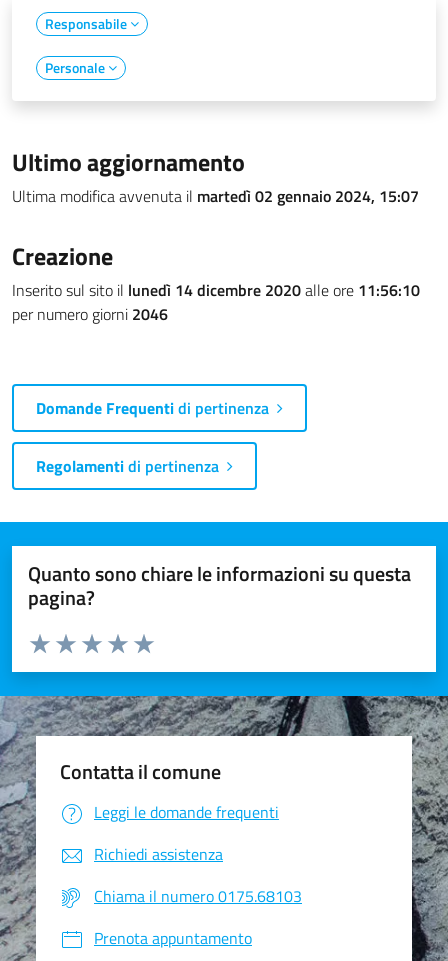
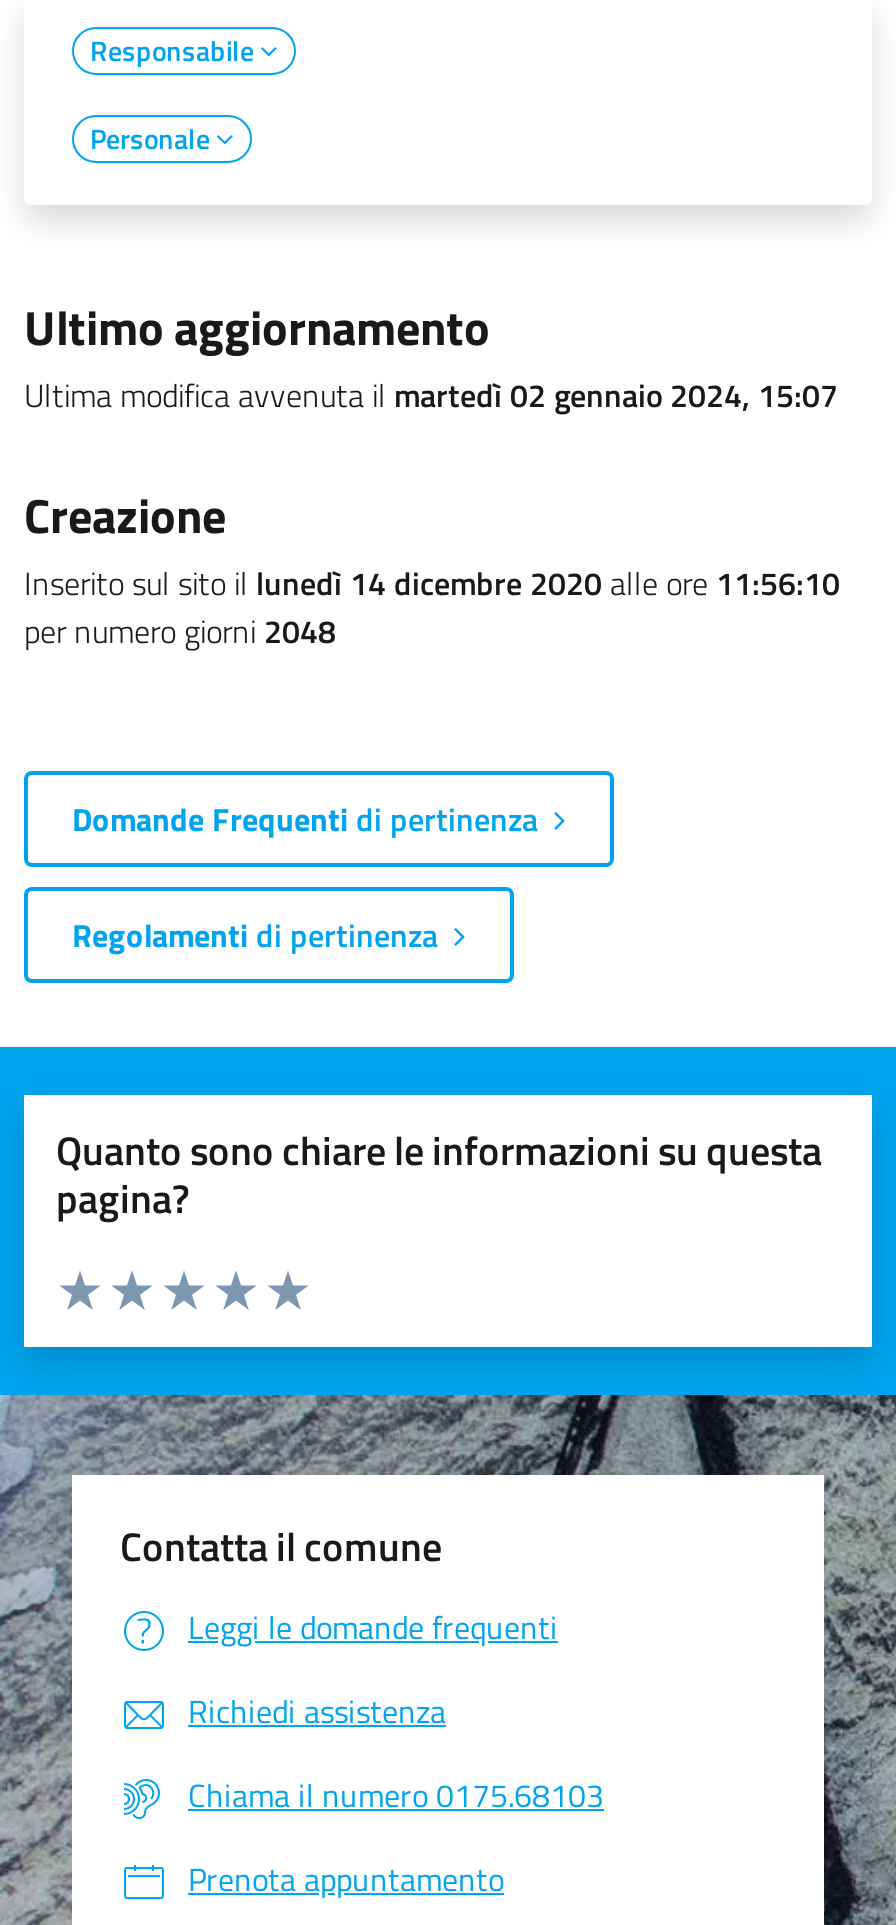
- per numero giorni 2046
+ per numero giorni 2048
